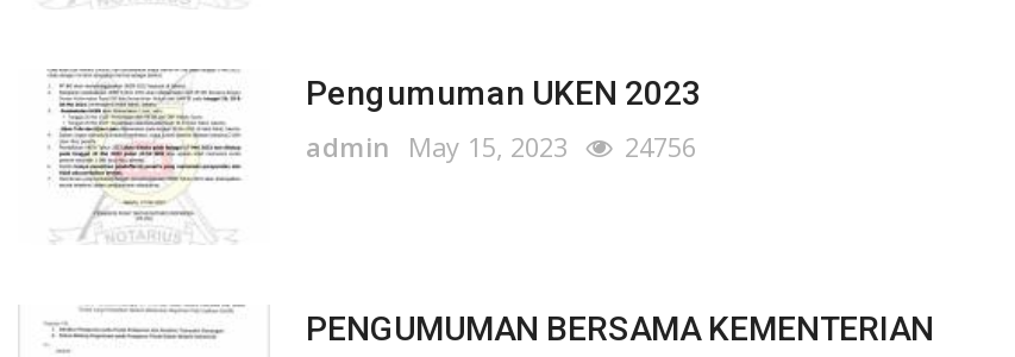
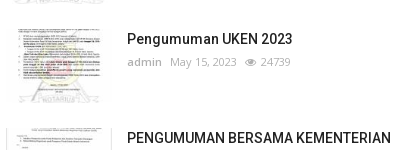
- admin May 15, 2023 24756
+ admin May 15, 2023 24739
